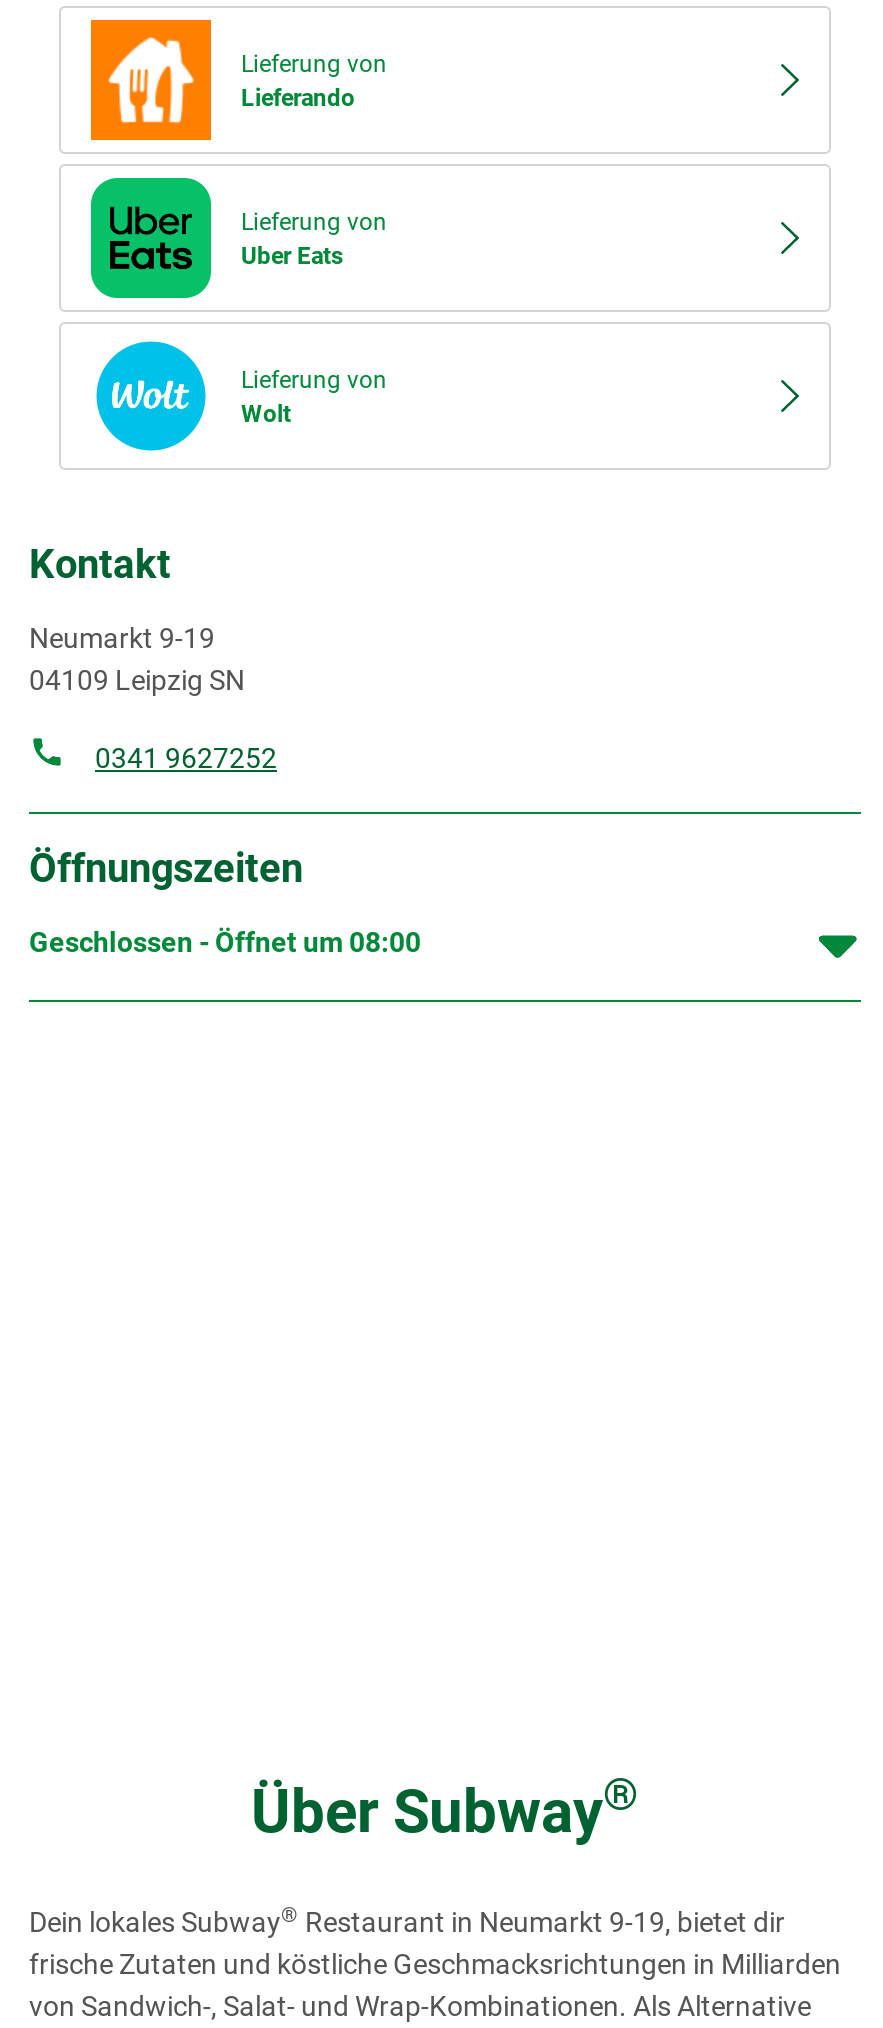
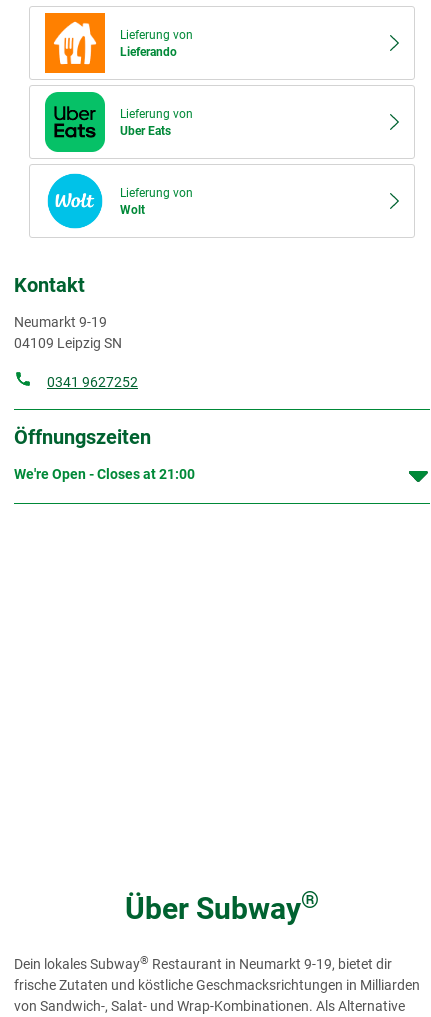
- Geschlossen - Öffnet um 08:00
+ We're Open - Closes at 21:00
